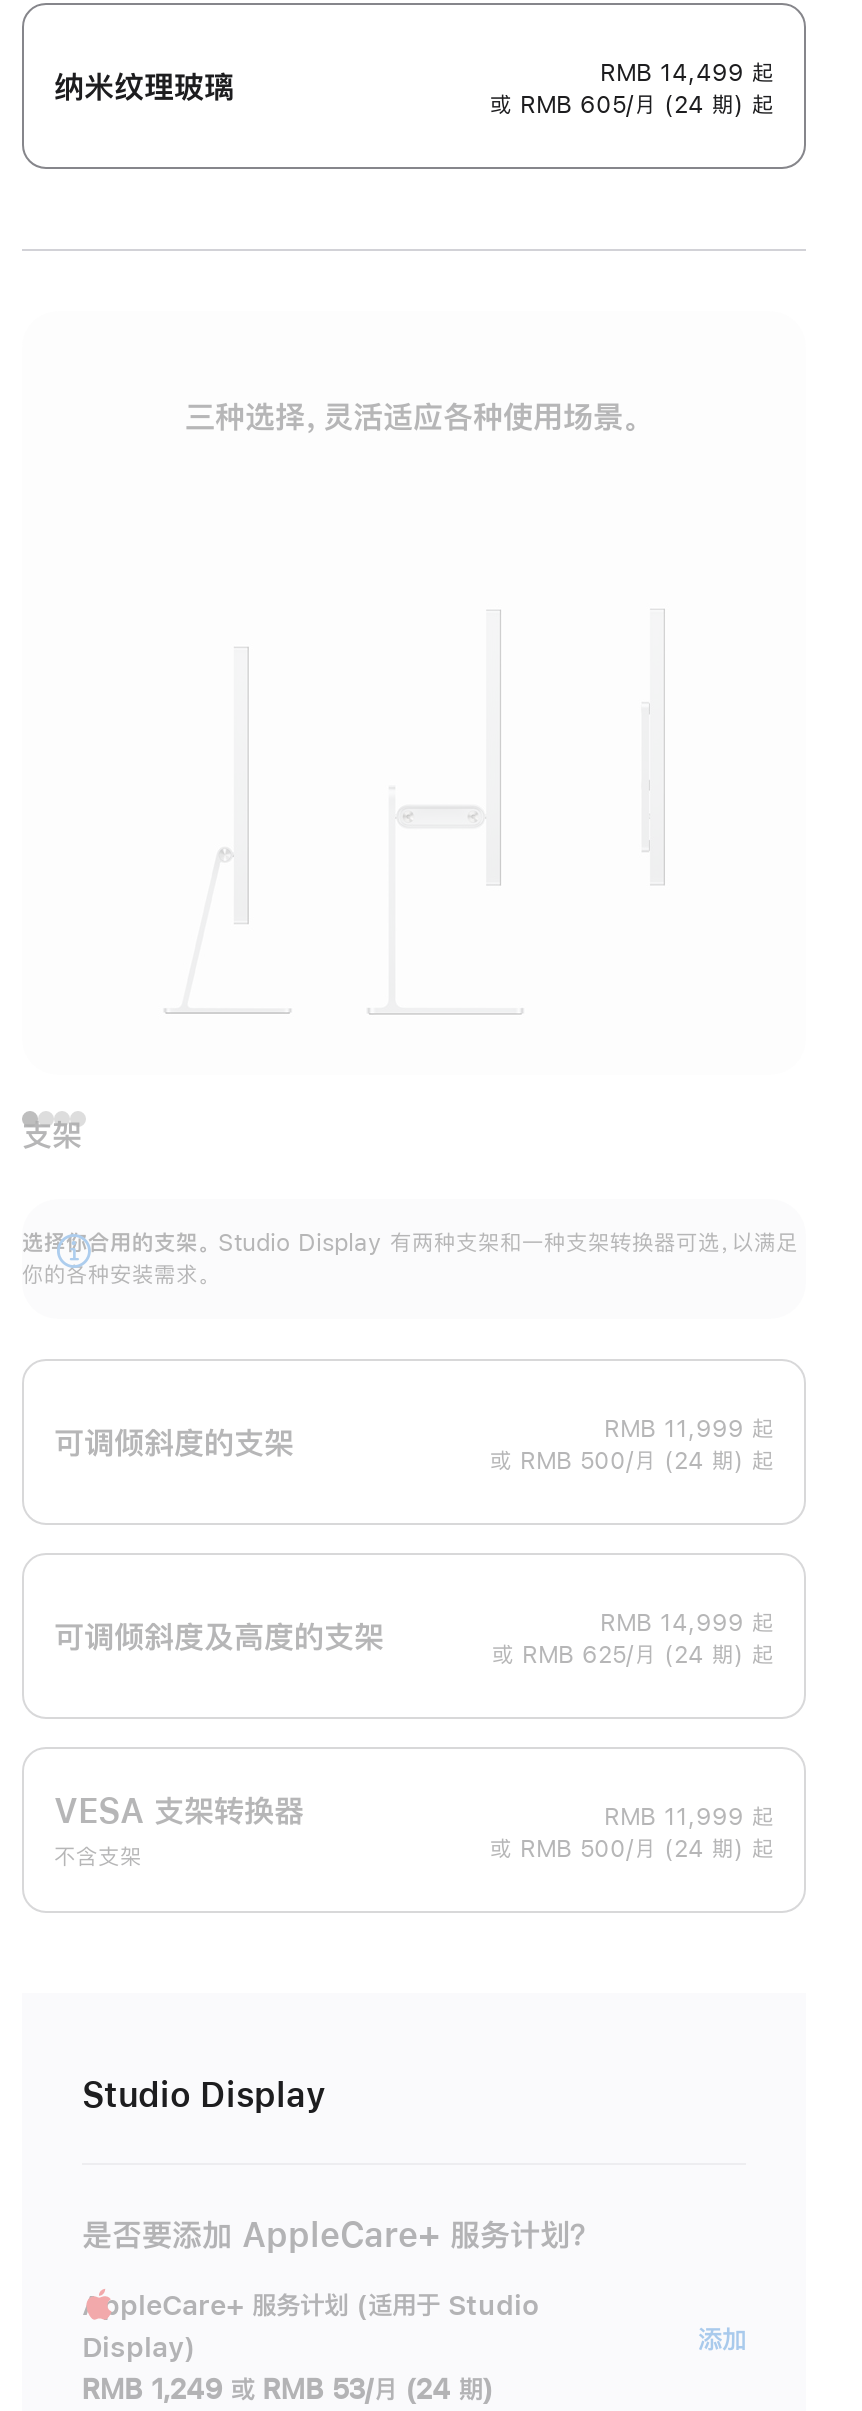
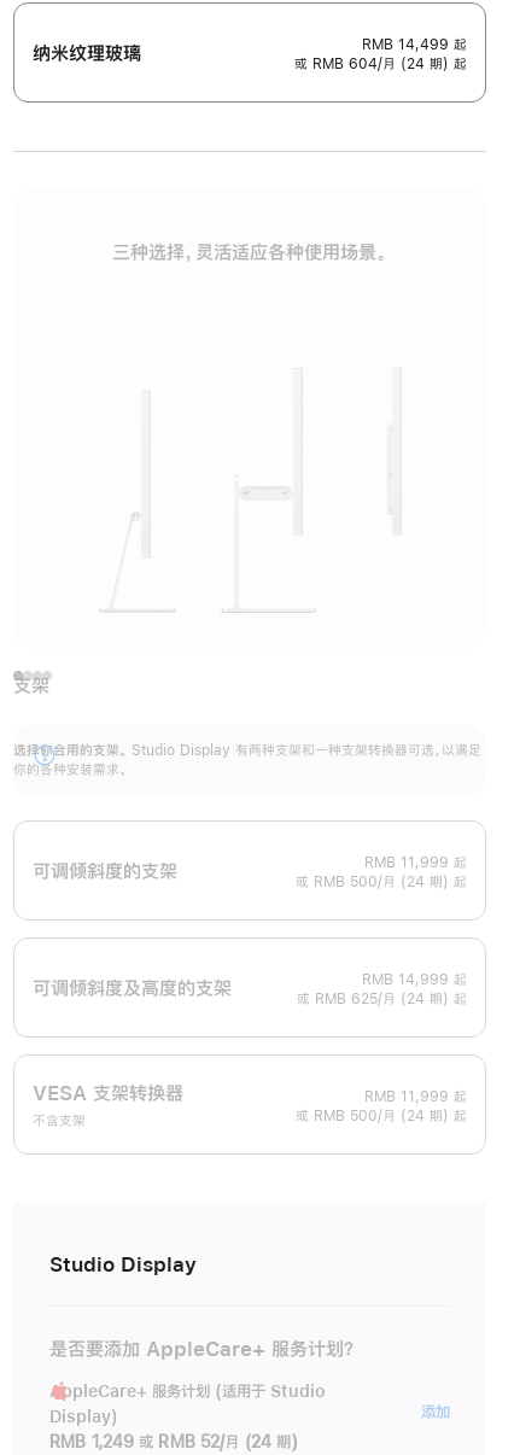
- 或 RMB 605/月 (24 期) 起
+ 或 RMB 604/月 (24 期) 起

- RMB 1,249 或 RMB 53/月 (24 期)
+ RMB 1,249 或 RMB 52/月 (24 期)
